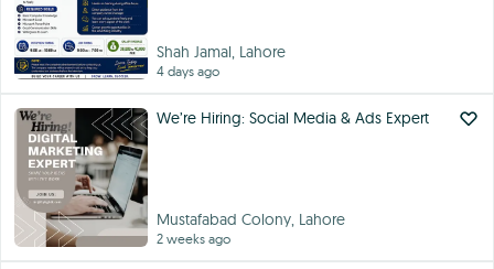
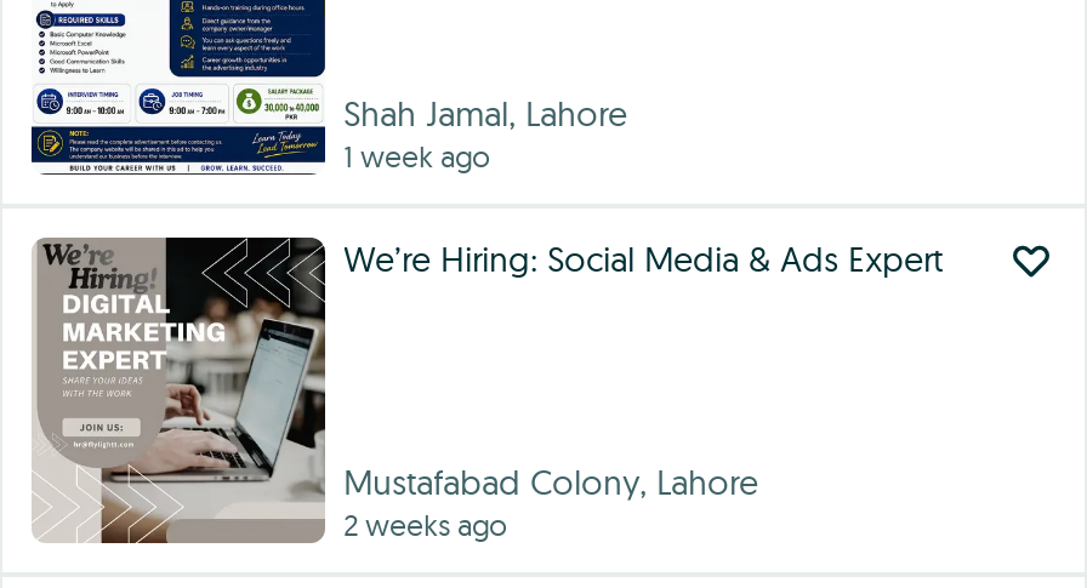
- 4 days ago
+ 1 week ago
